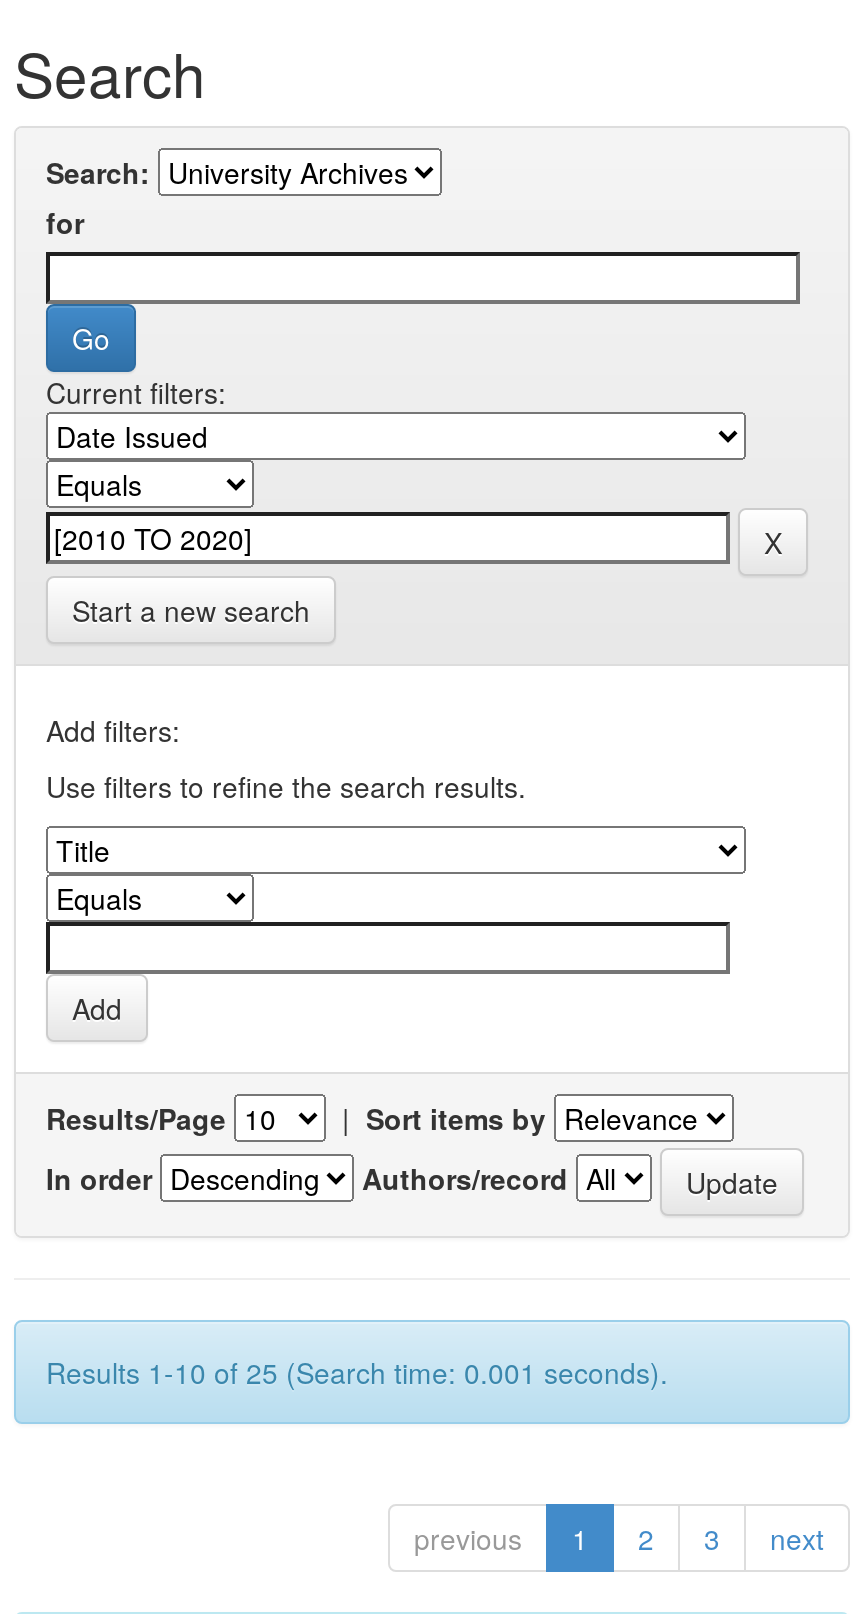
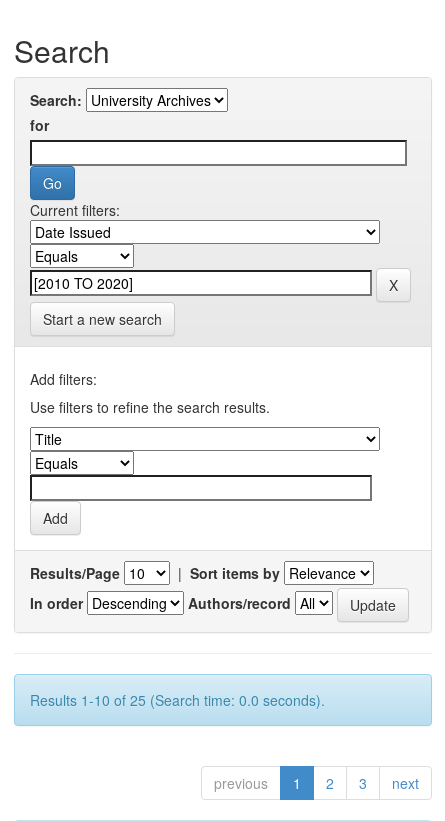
- Results 1-10 of 25 (Search time: 0.001 seconds).
+ Results 1-10 of 25 (Search time: 0.0 seconds).
